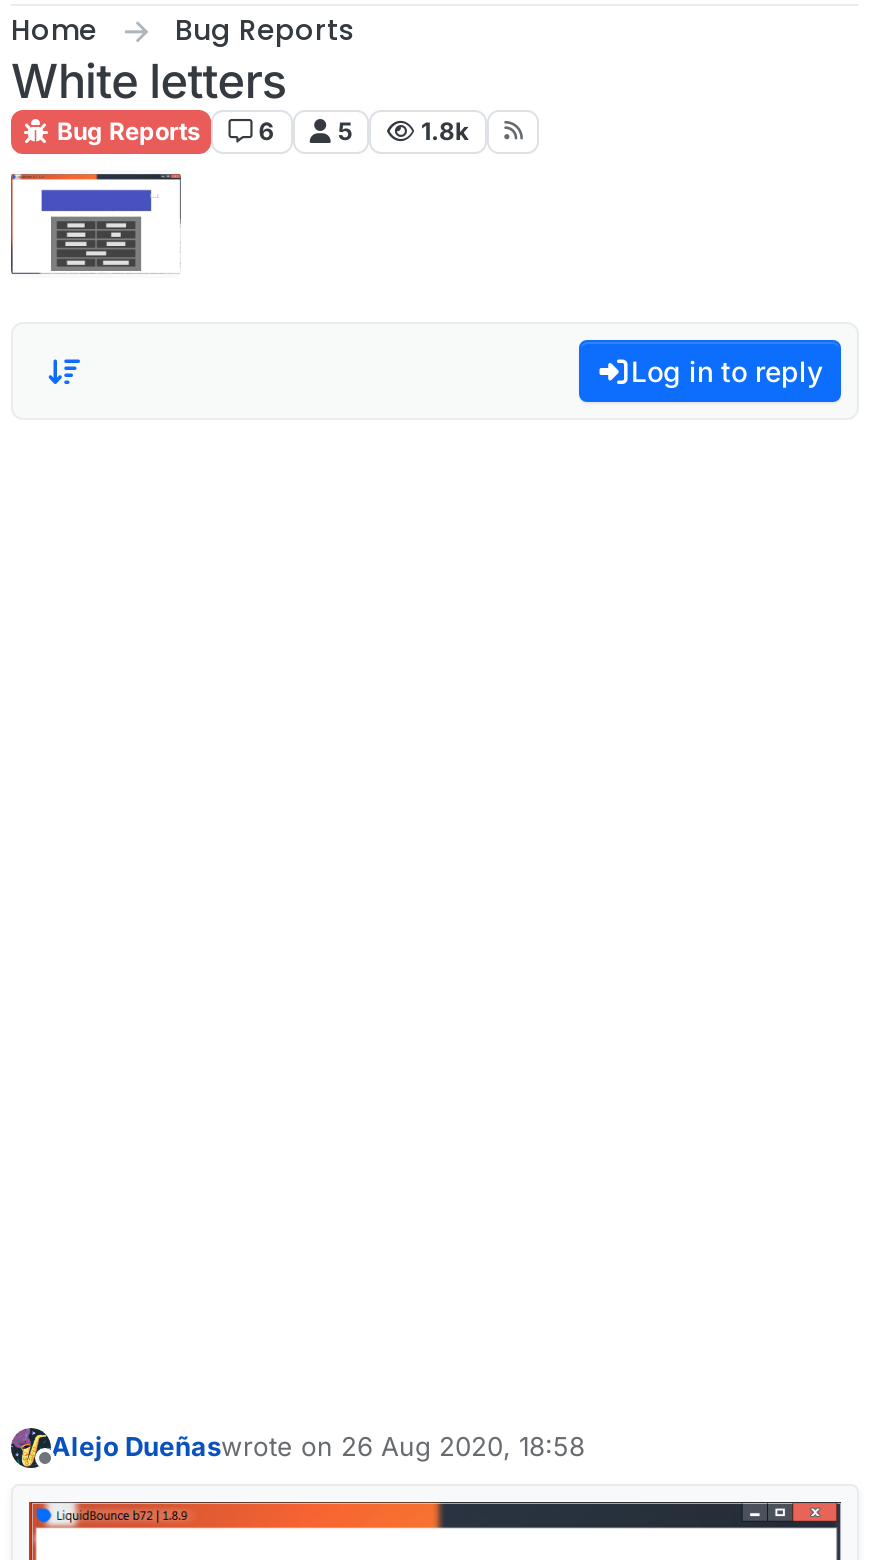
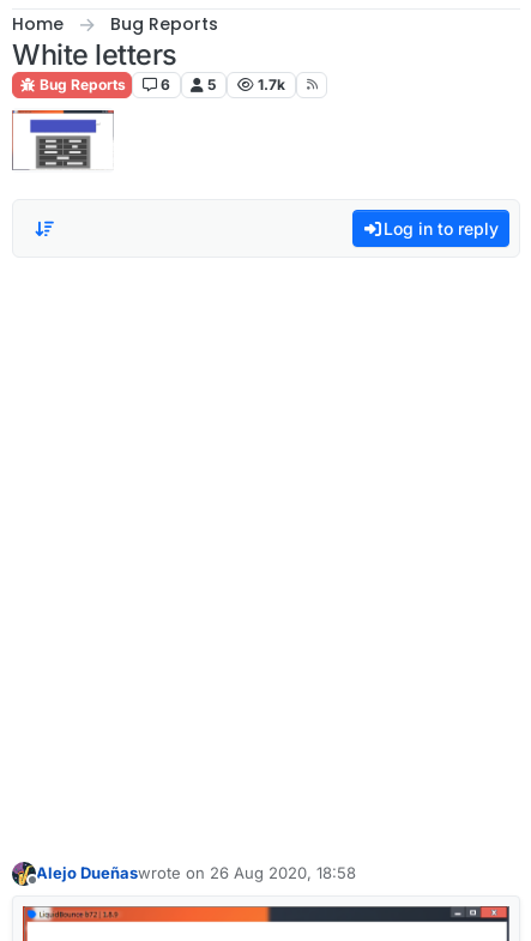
- 1.8k
+ 1.7k
